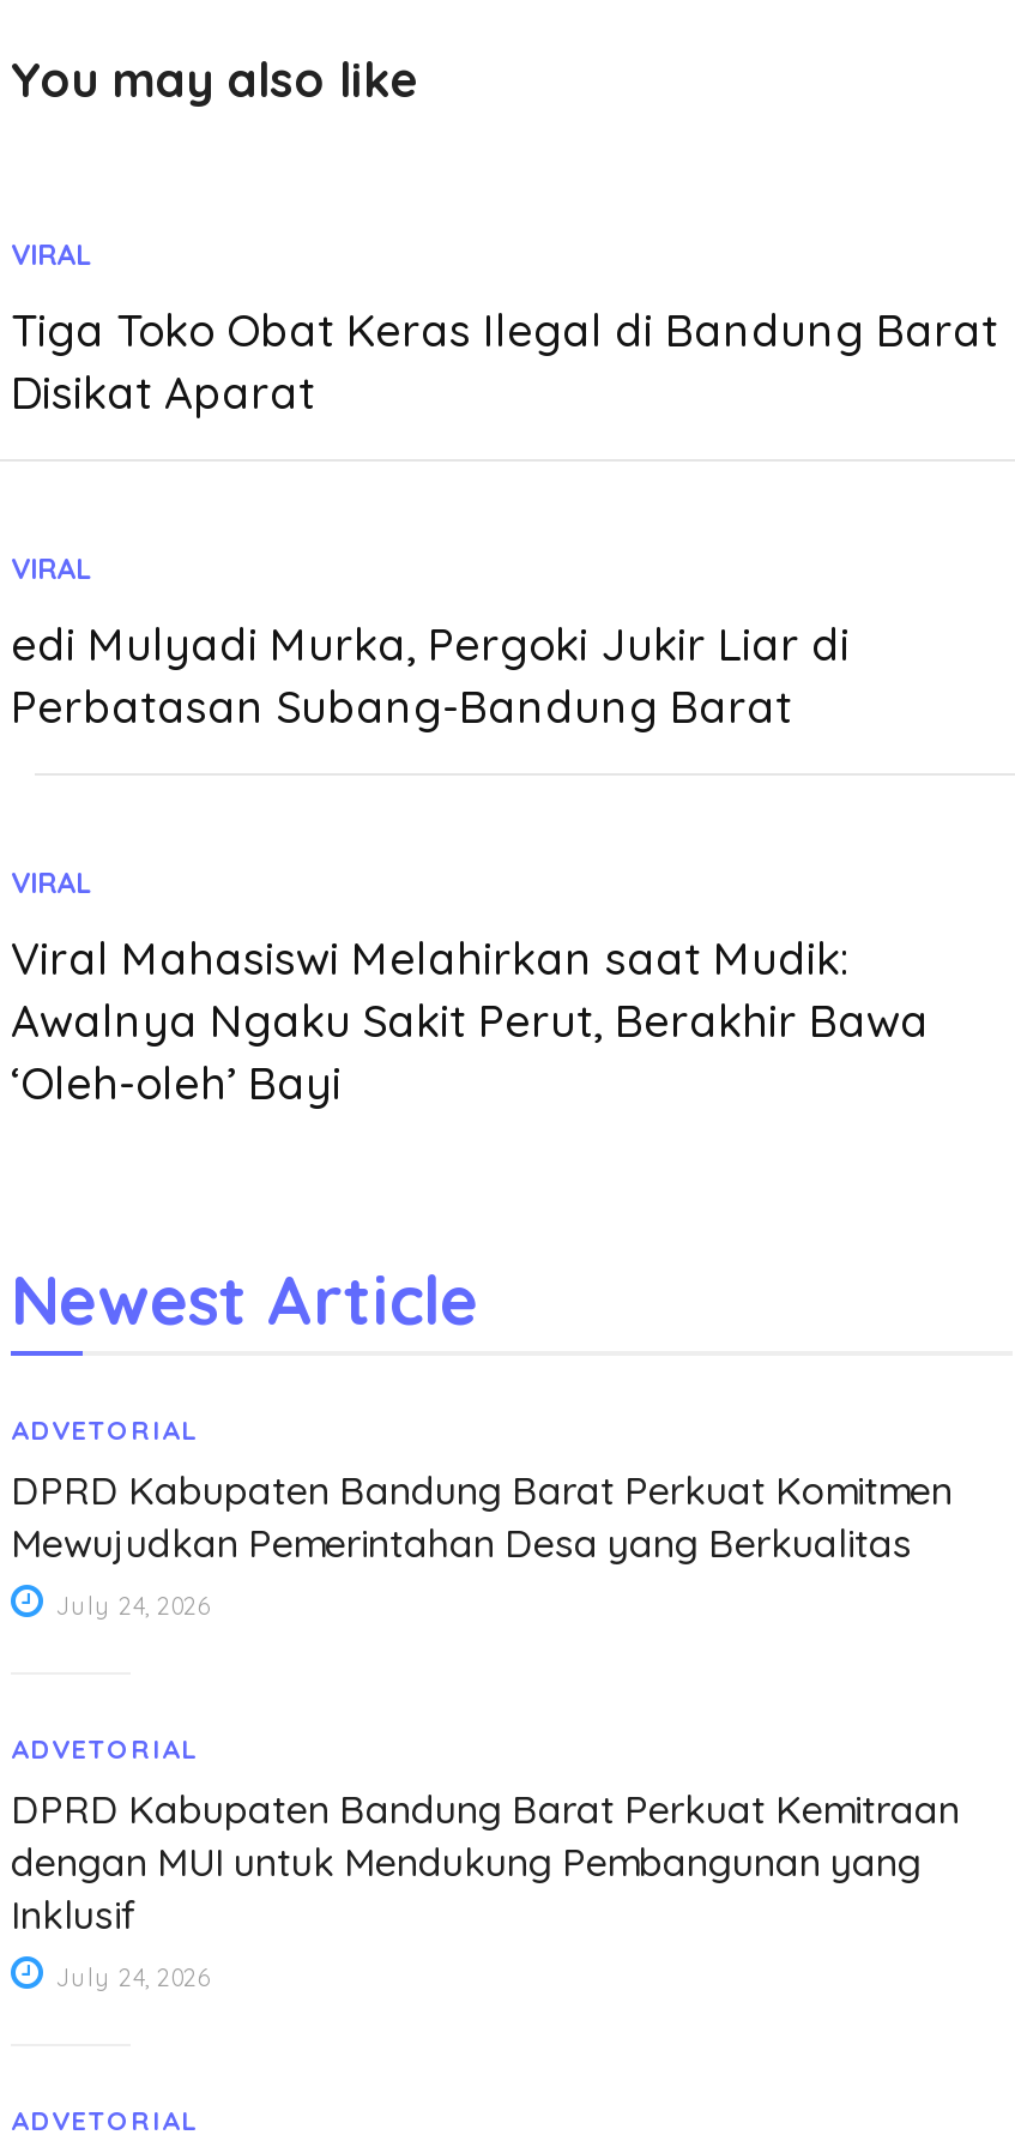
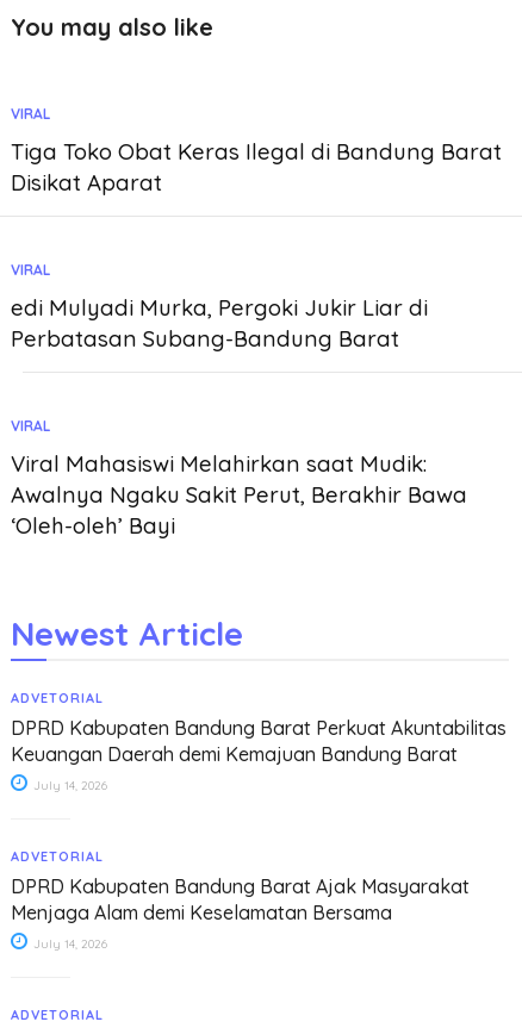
- DPRD Kabupaten Bandung Barat Perkuat Komitmen
- Mewujudkan Pemerintahan Desa yang Berkualitas
+ DPRD Kabupaten Bandung Barat Perkuat Akuntabilitas
+ Keuangan Daerah demi Kemajuan Bandung Barat

- July 24, 2026
+ July 14, 2026

- DPRD Kabupaten Bandung Barat Perkuat Kemitraan
- dengan MUI untuk Mendukung Pembangunan yang
- Inklusif
+ DPRD Kabupaten Bandung Barat Ajak Masyarakat
+ Menjaga Alam demi Keselamatan Bersama

- July 24, 2026
+ July 14, 2026
